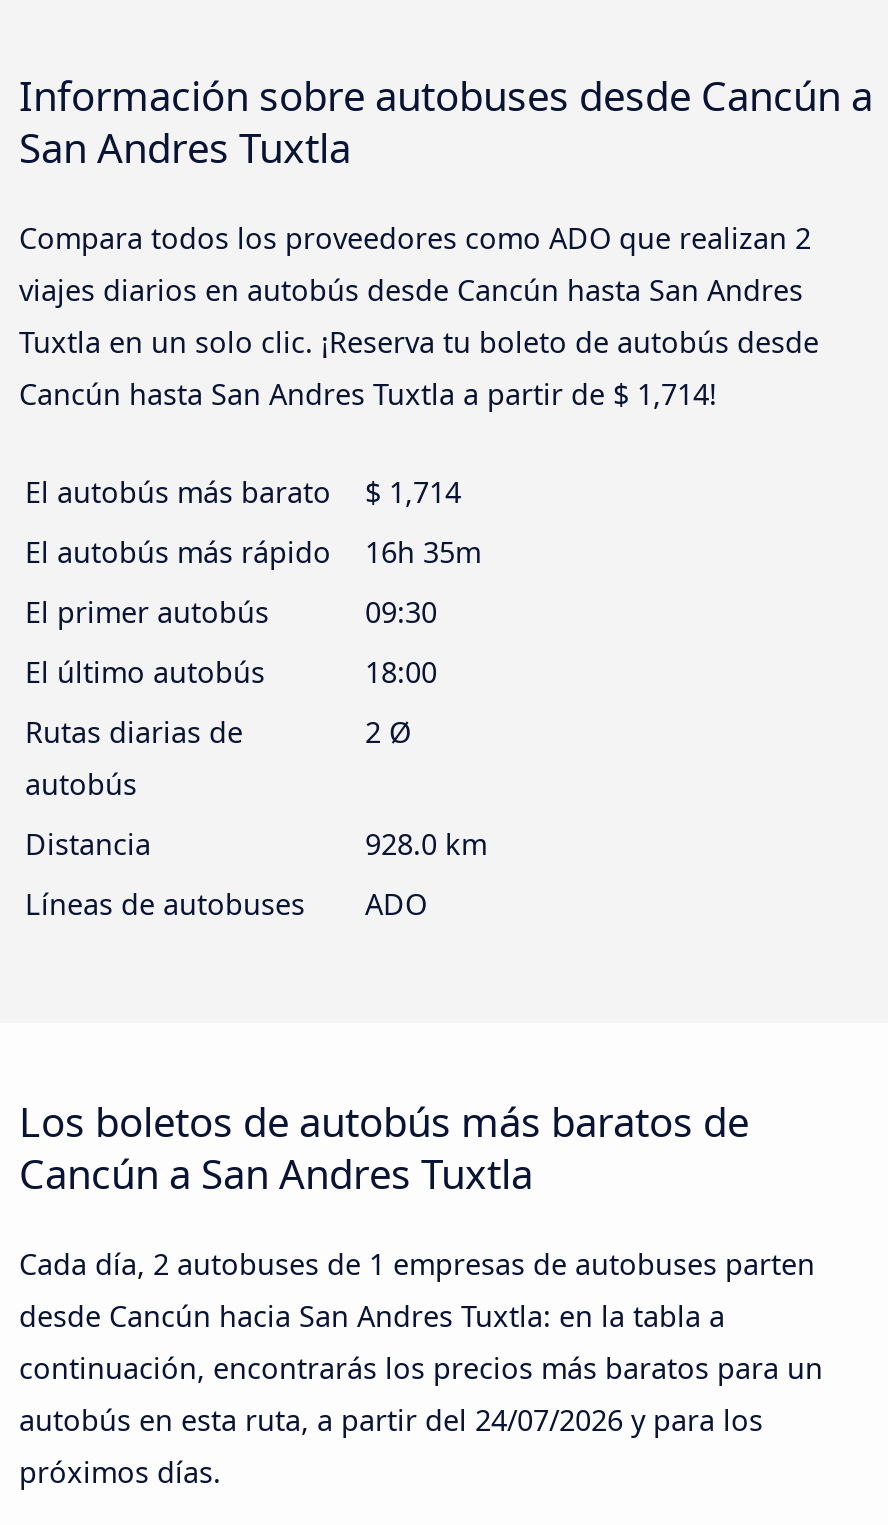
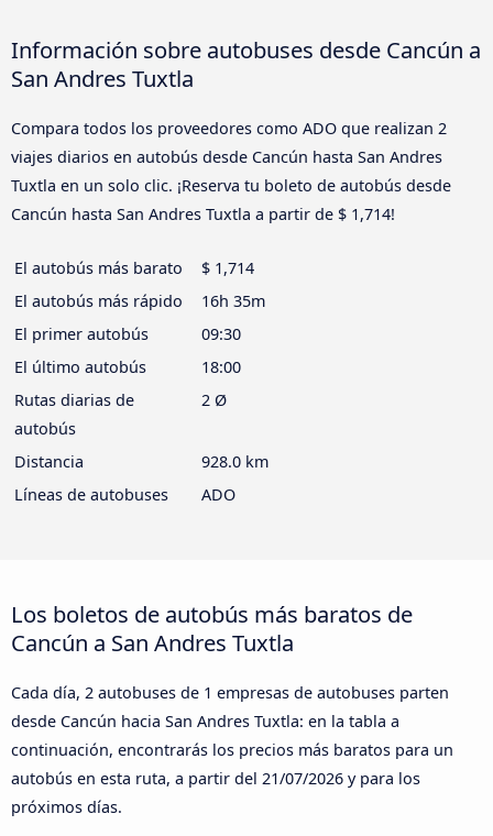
- autobús en esta ruta, a partir del 24/07/2026 y para los
+ autobús en esta ruta, a partir del 21/07/2026 y para los
